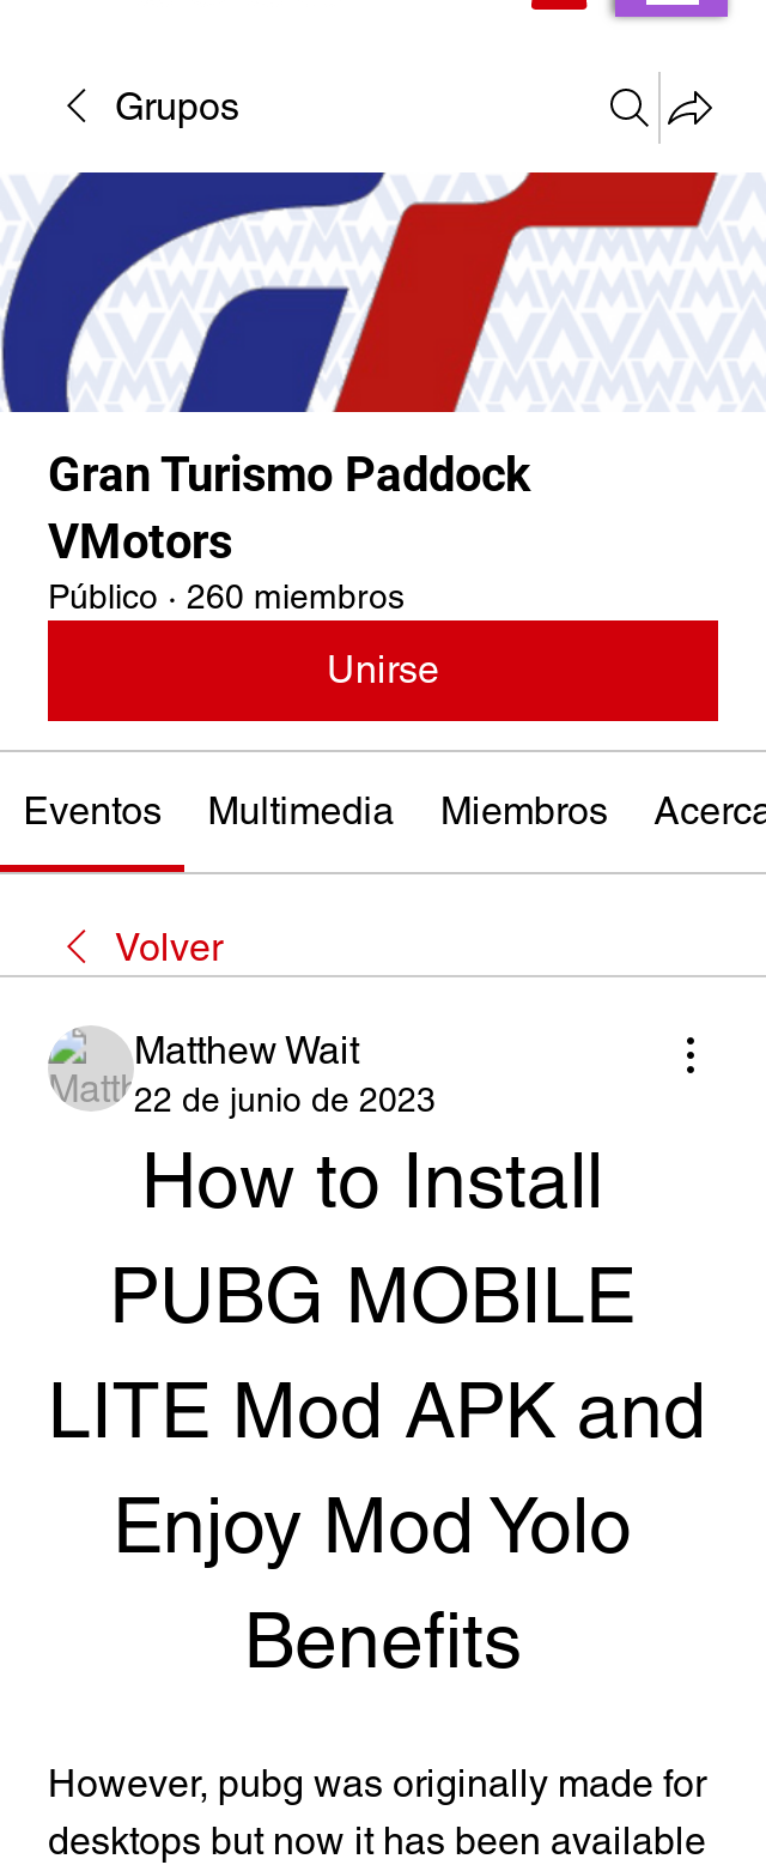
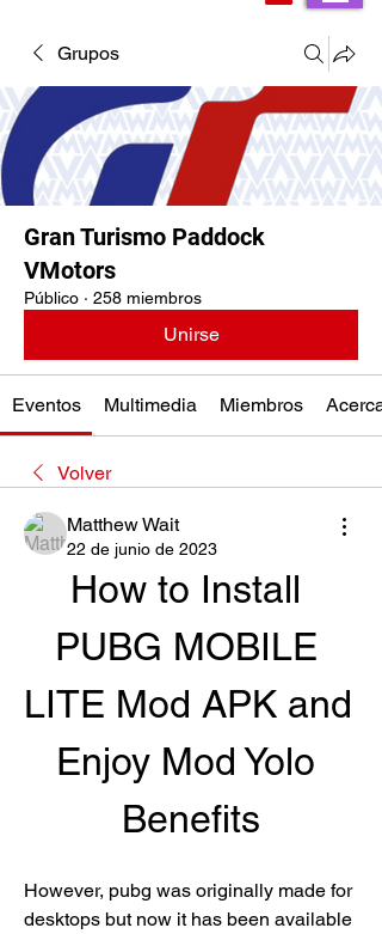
- Público · 260 miembros
+ Público · 258 miembros
